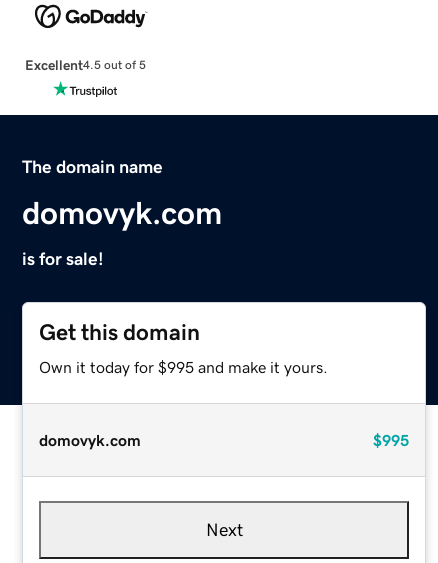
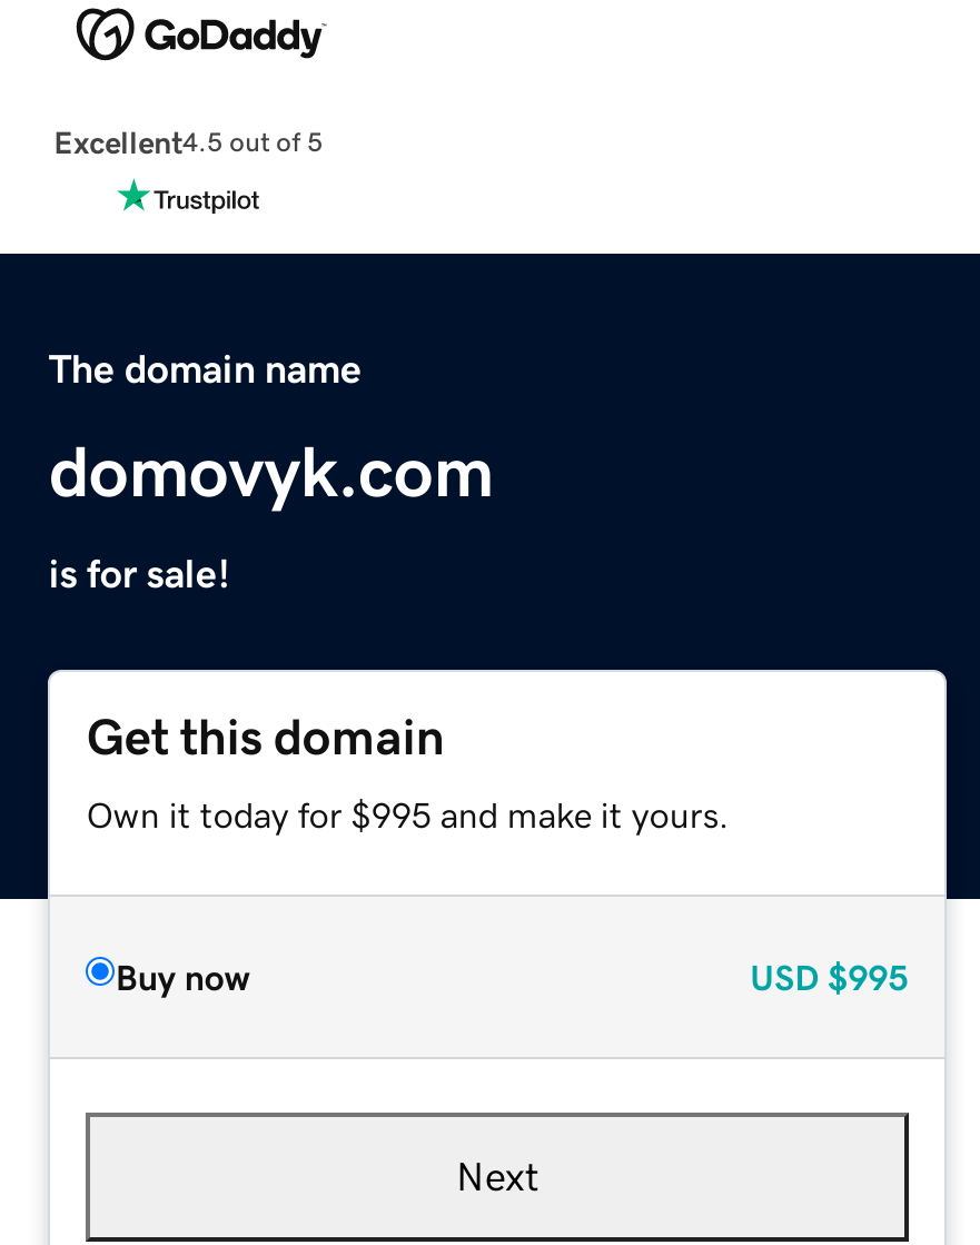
- domovyk.com
- $995
+ Buy now
+ USD $995
